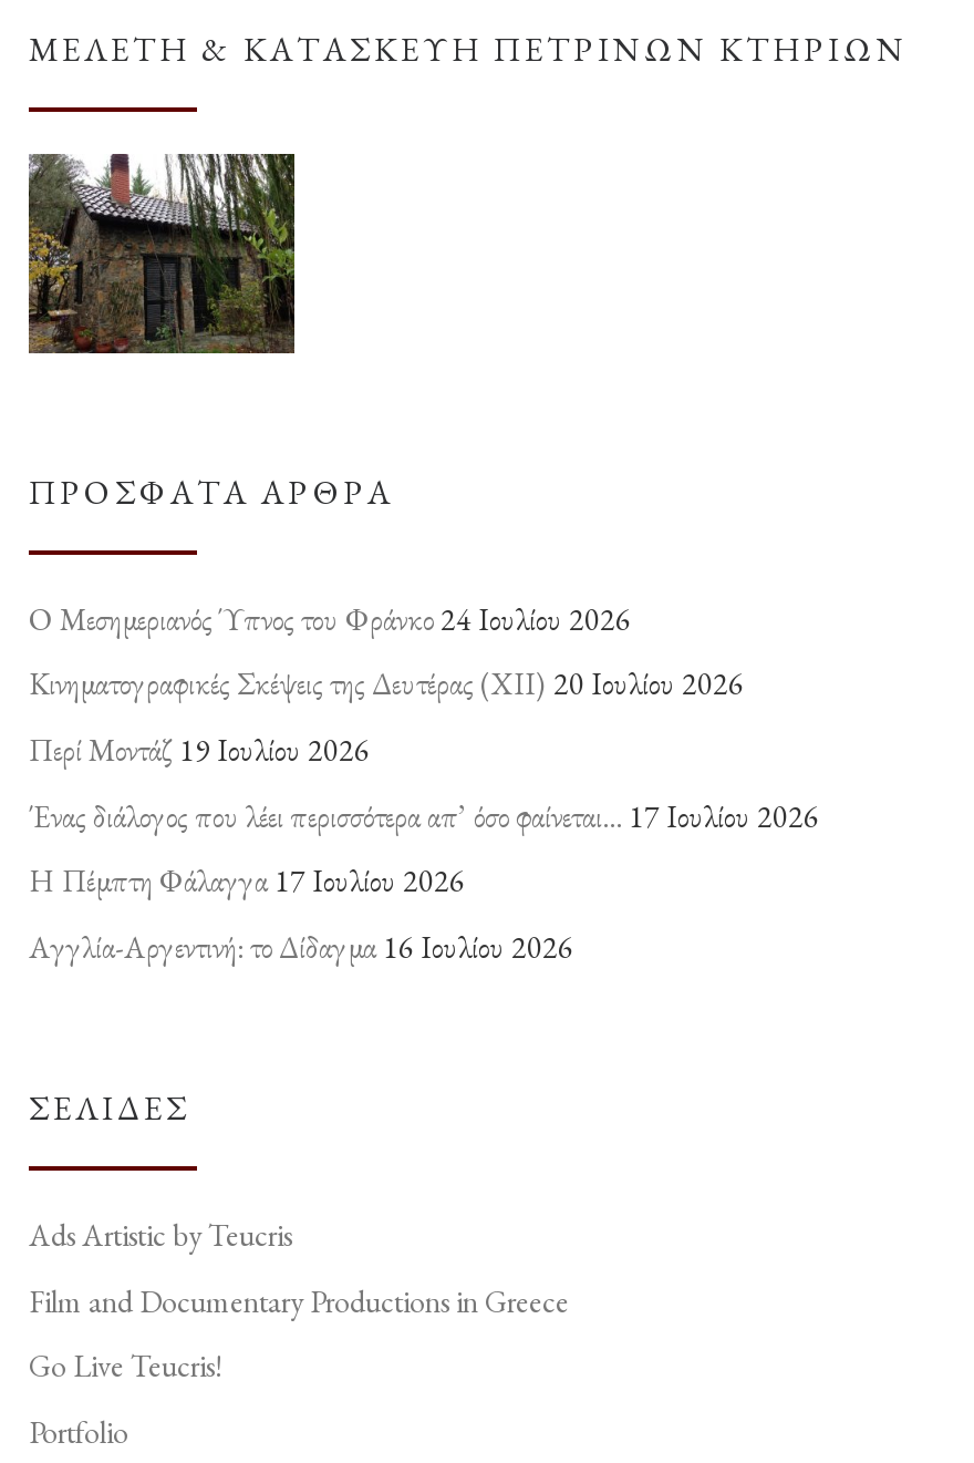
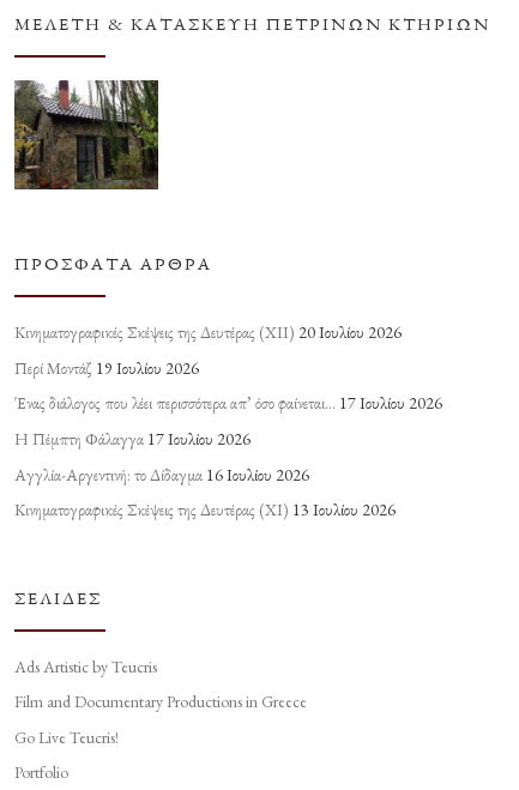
- Ο Μεσημεριανός Ύπνος του Φράνκο 24 Ιουλίου 2026

moved up: Κινηματογραφικές Σκέψεις της Δευτέρας (ΧΙΙ) 20 Ιουλίου 2026 | Περί Μοντάζ 19 Ιουλίου 2026 | Ένας διάλογος που λέει περισσότερα απ’ όσο φαίνεται… 17 Ιουλίου 2026 | Η Πέμπτη Φάλαγγα 17 Ιουλίου 2026 | Αγγλία-Αργεντινή: το Δίδαγμα 16 Ιουλίου 2026

+ Κινηματογραφικές Σκέψεις της Δευτέρας (ΧΙ) 13 Ιουλίου 2026
